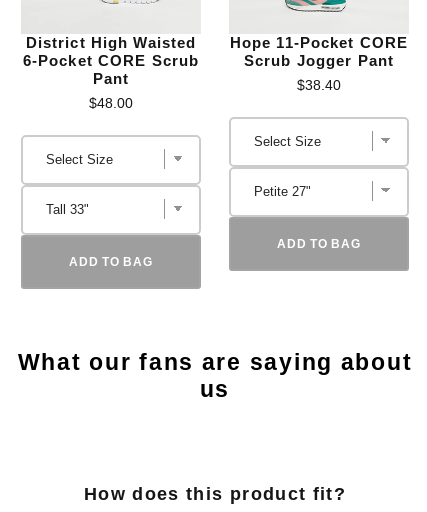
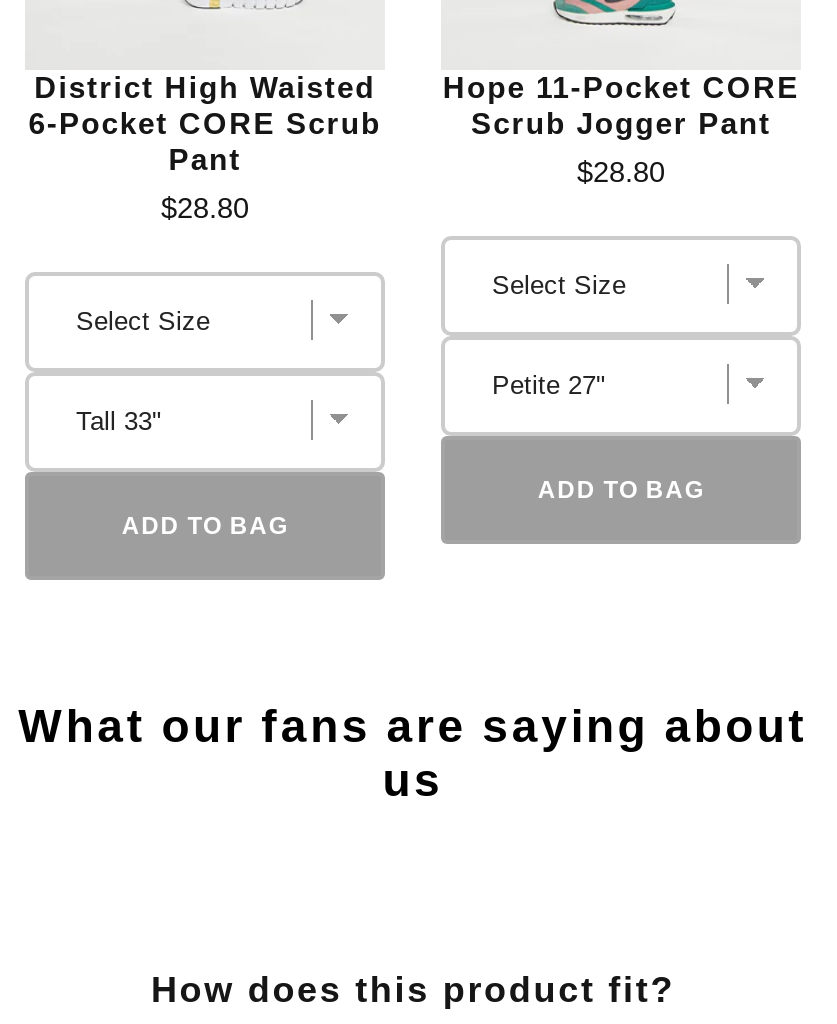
- $38.40
+ $28.80

- $48.00
+ $28.80
